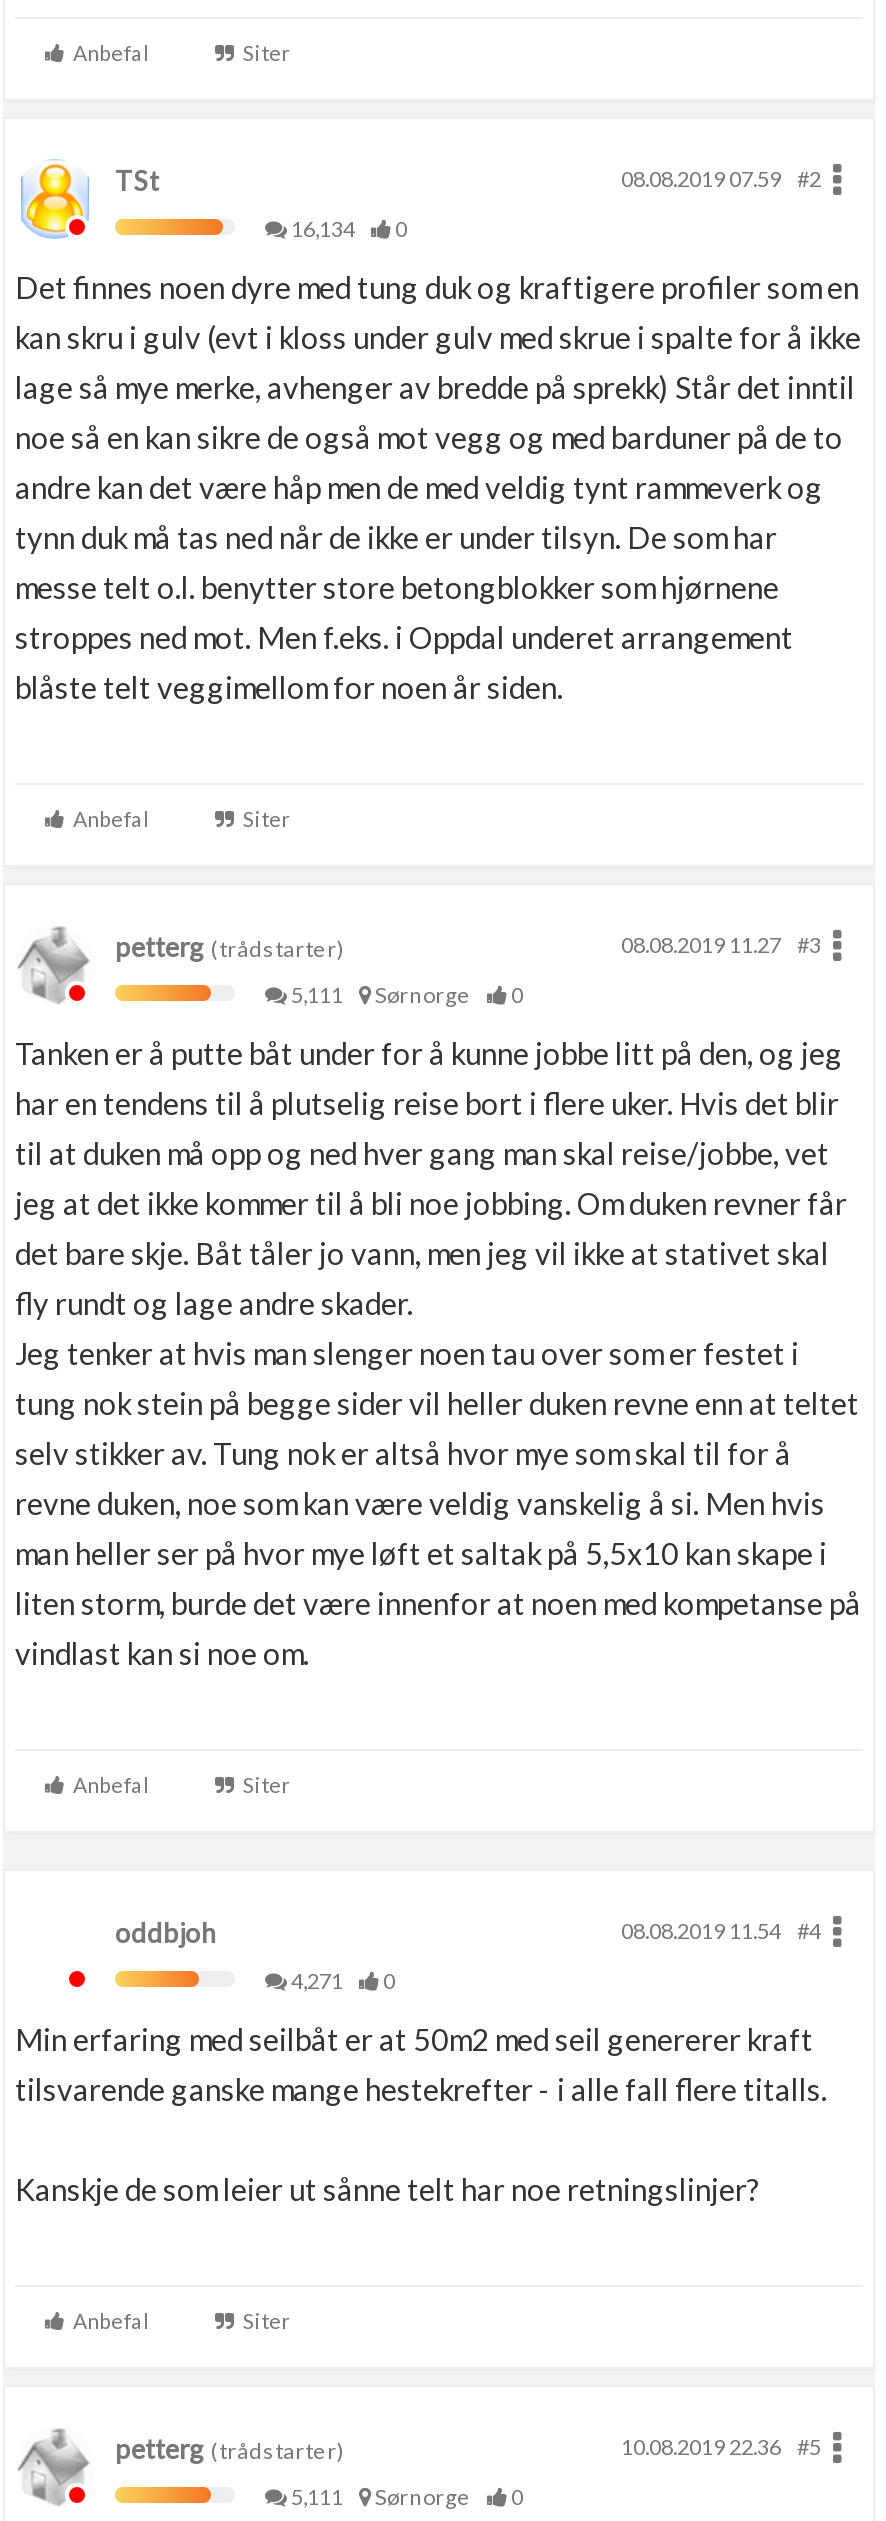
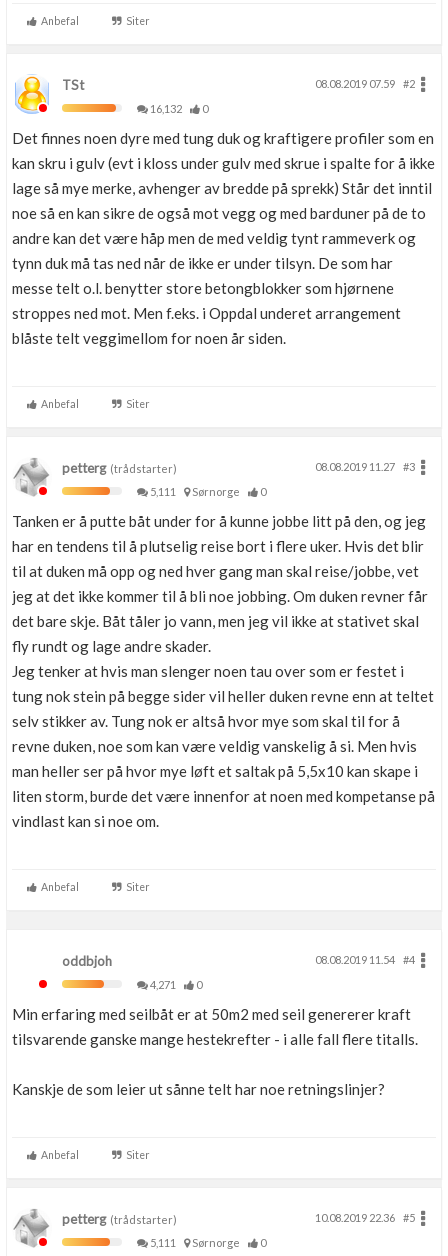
- 16,134
+ 16,132
